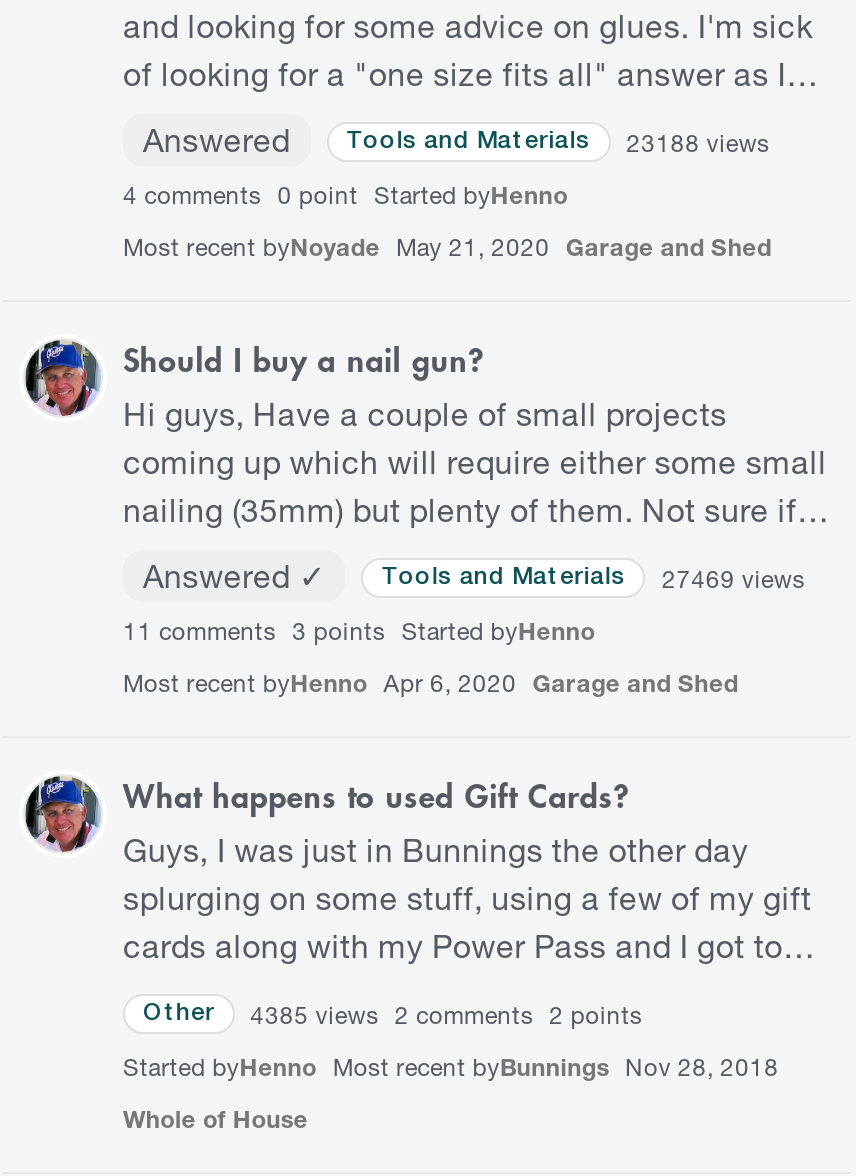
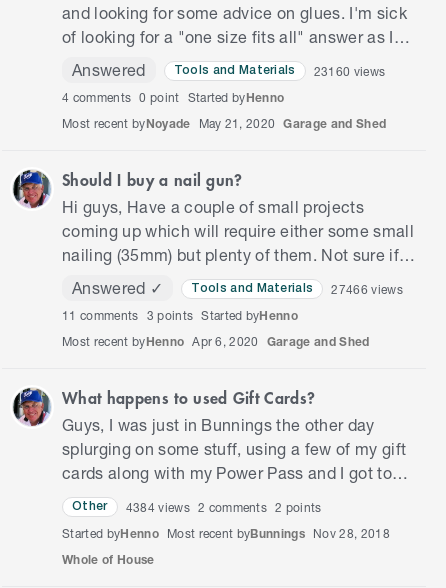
- Tools and Materials 23188 views
+ Tools and Materials 23160 views

- Tools and Materials 27469 views
+ Tools and Materials 27466 views

- 4385 views 2 comments 2 points
+ 4384 views 2 comments 2 points
